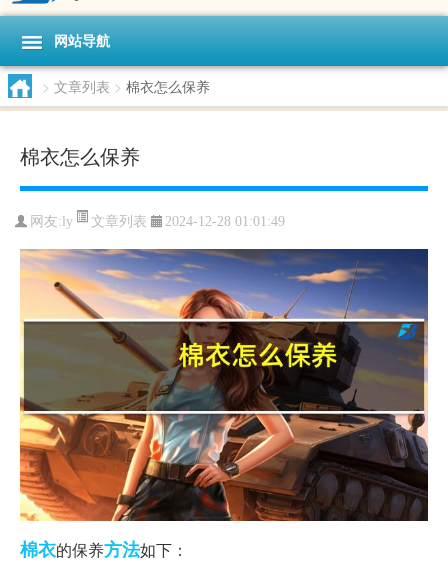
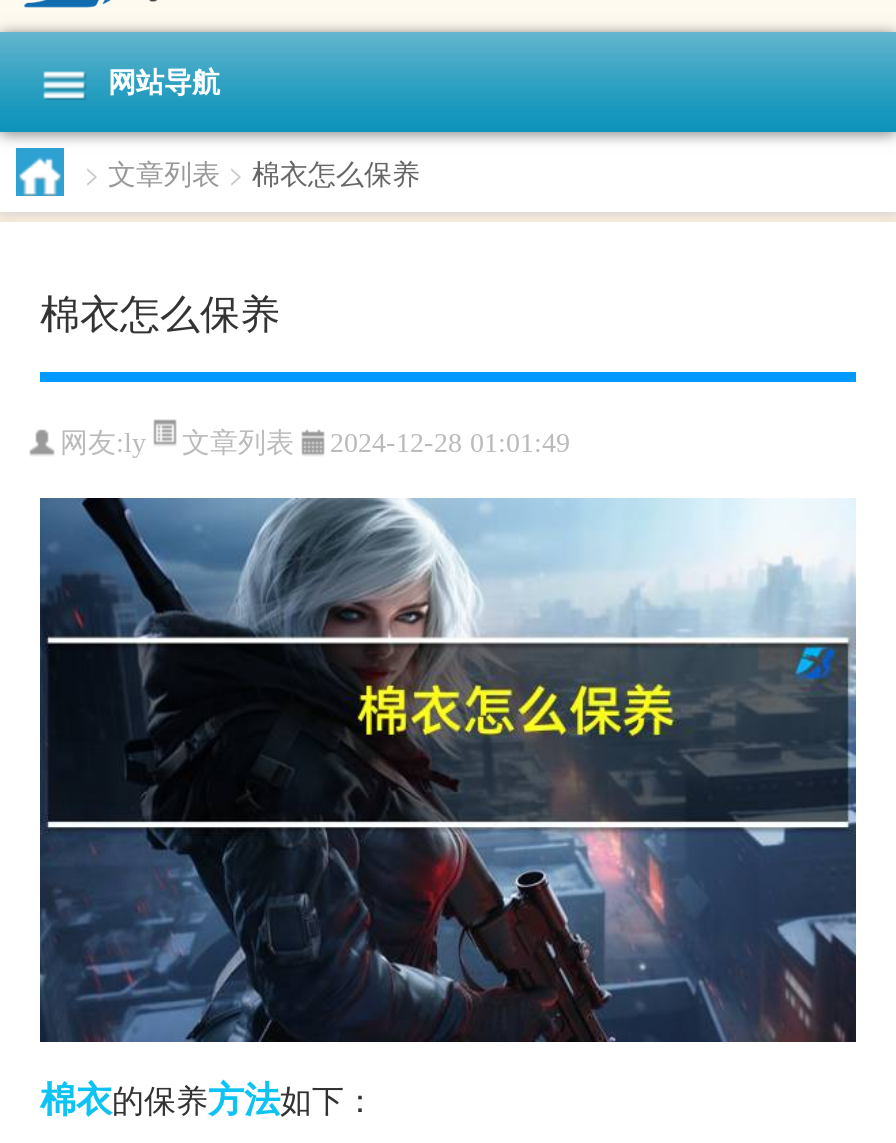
- [image]
+ [image]
